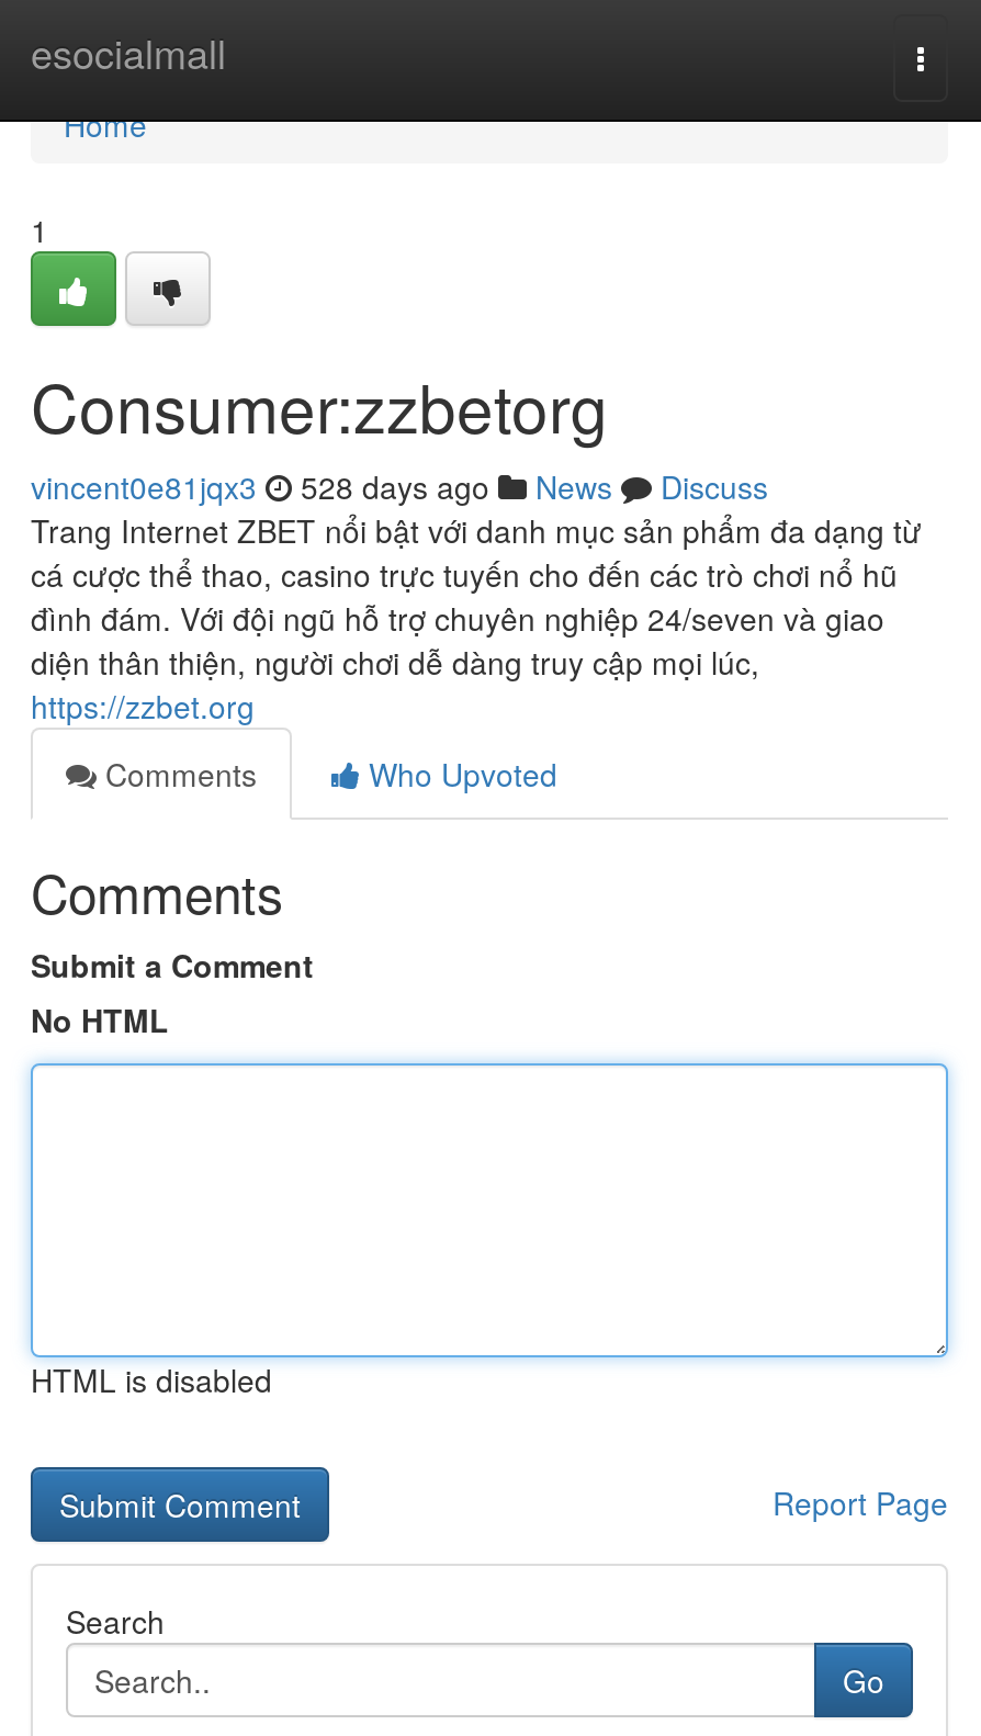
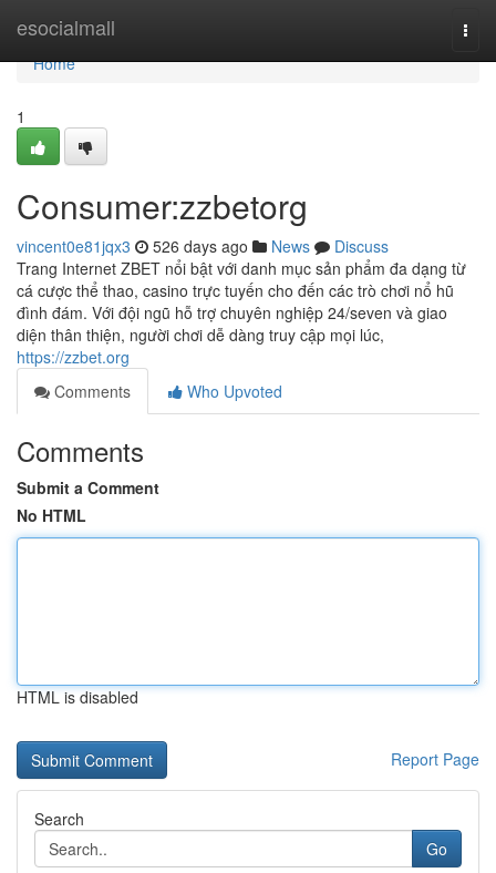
- vincent0e81jqx3 528 days ago News Discuss
+ vincent0e81jqx3 526 days ago News Discuss
